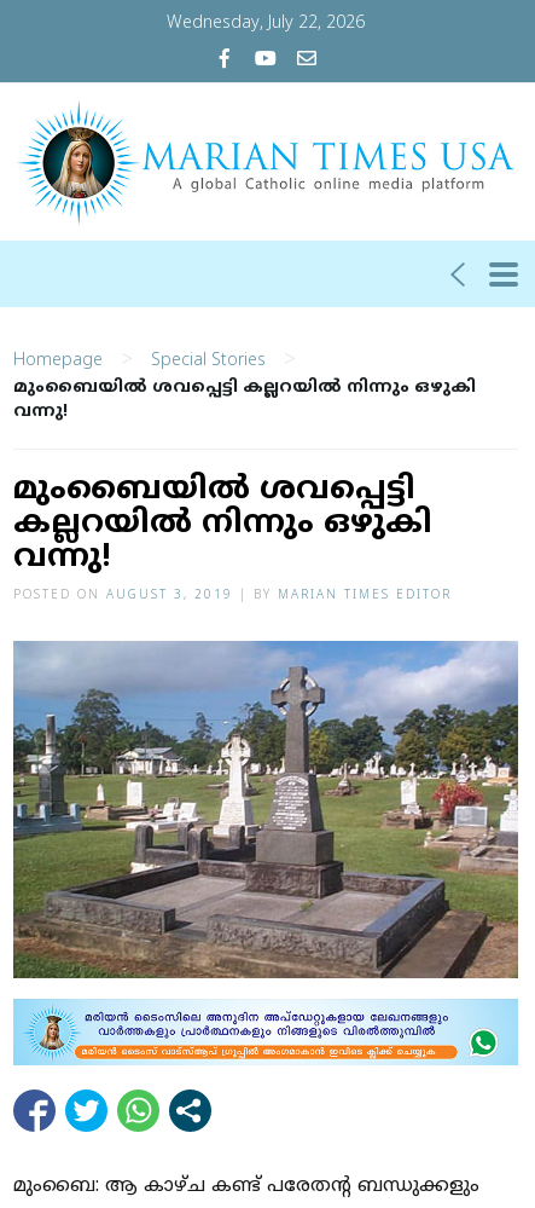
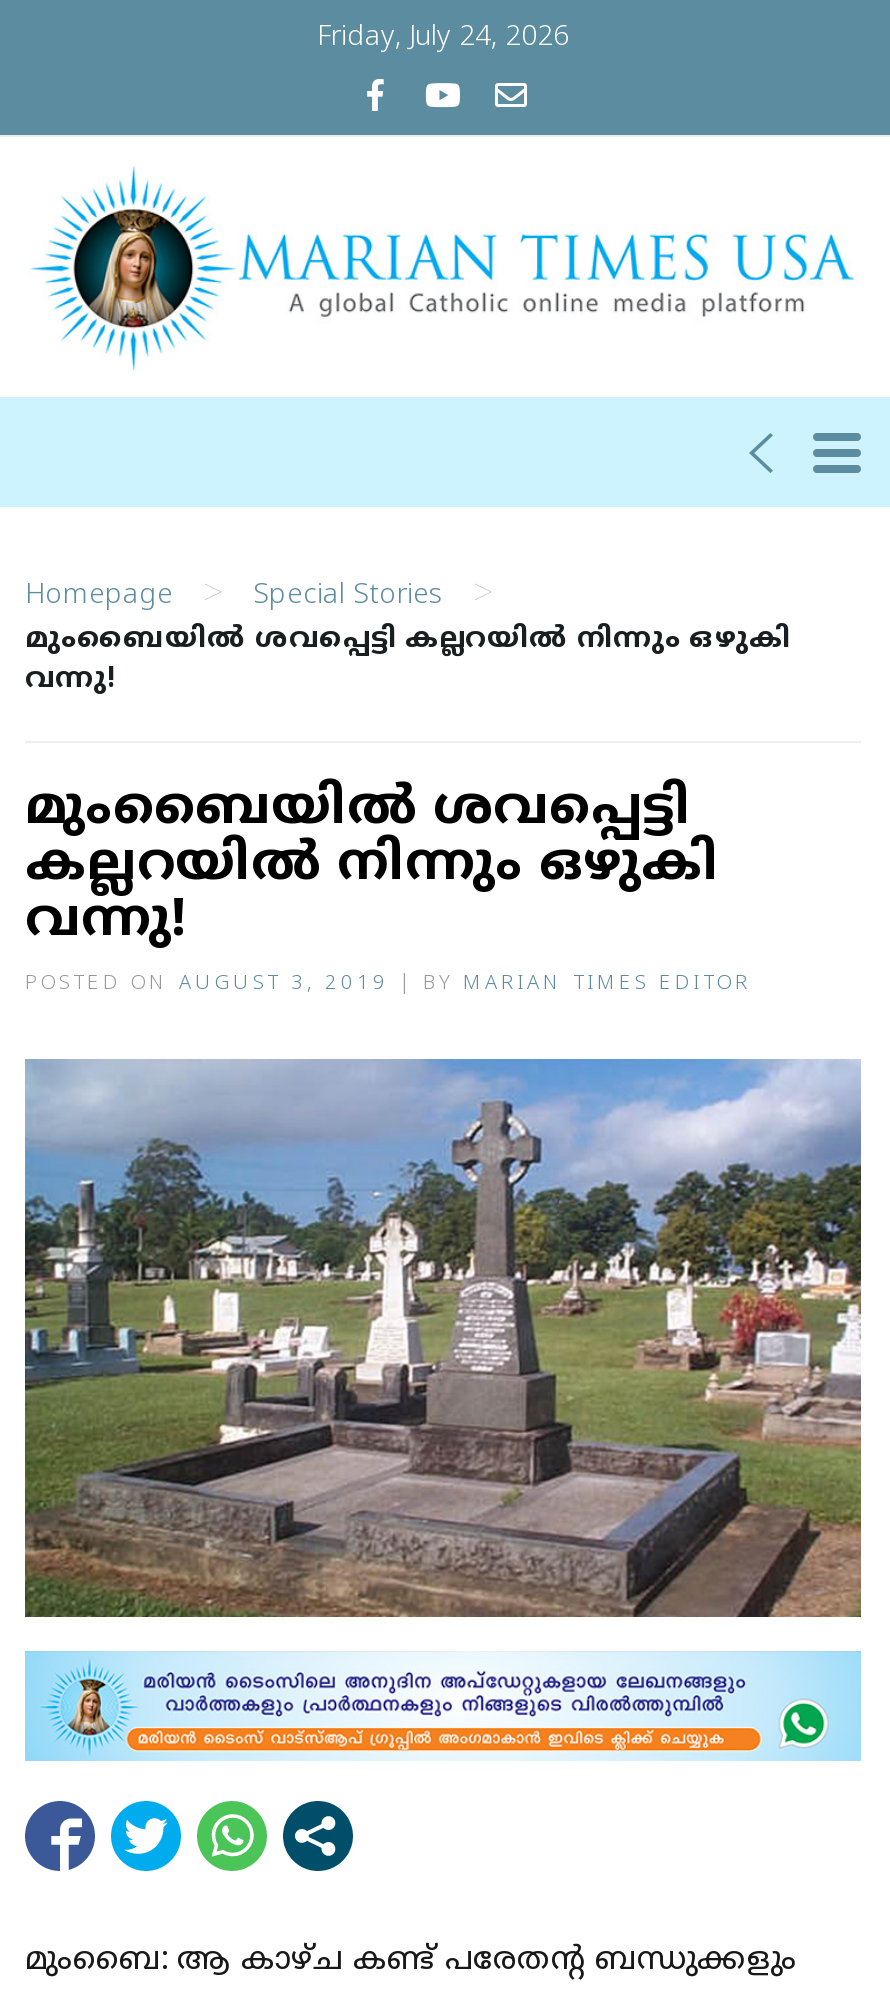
- Wednesday, July 22, 2026
+ Friday, July 24, 2026
